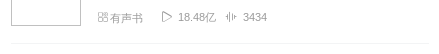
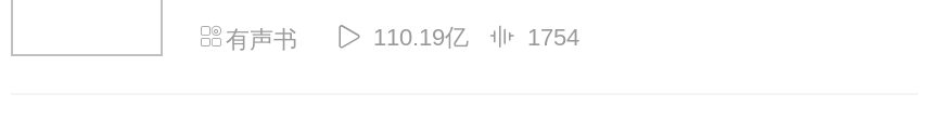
- 18.48亿
- 3434
+ 110.19亿
+ 1754
